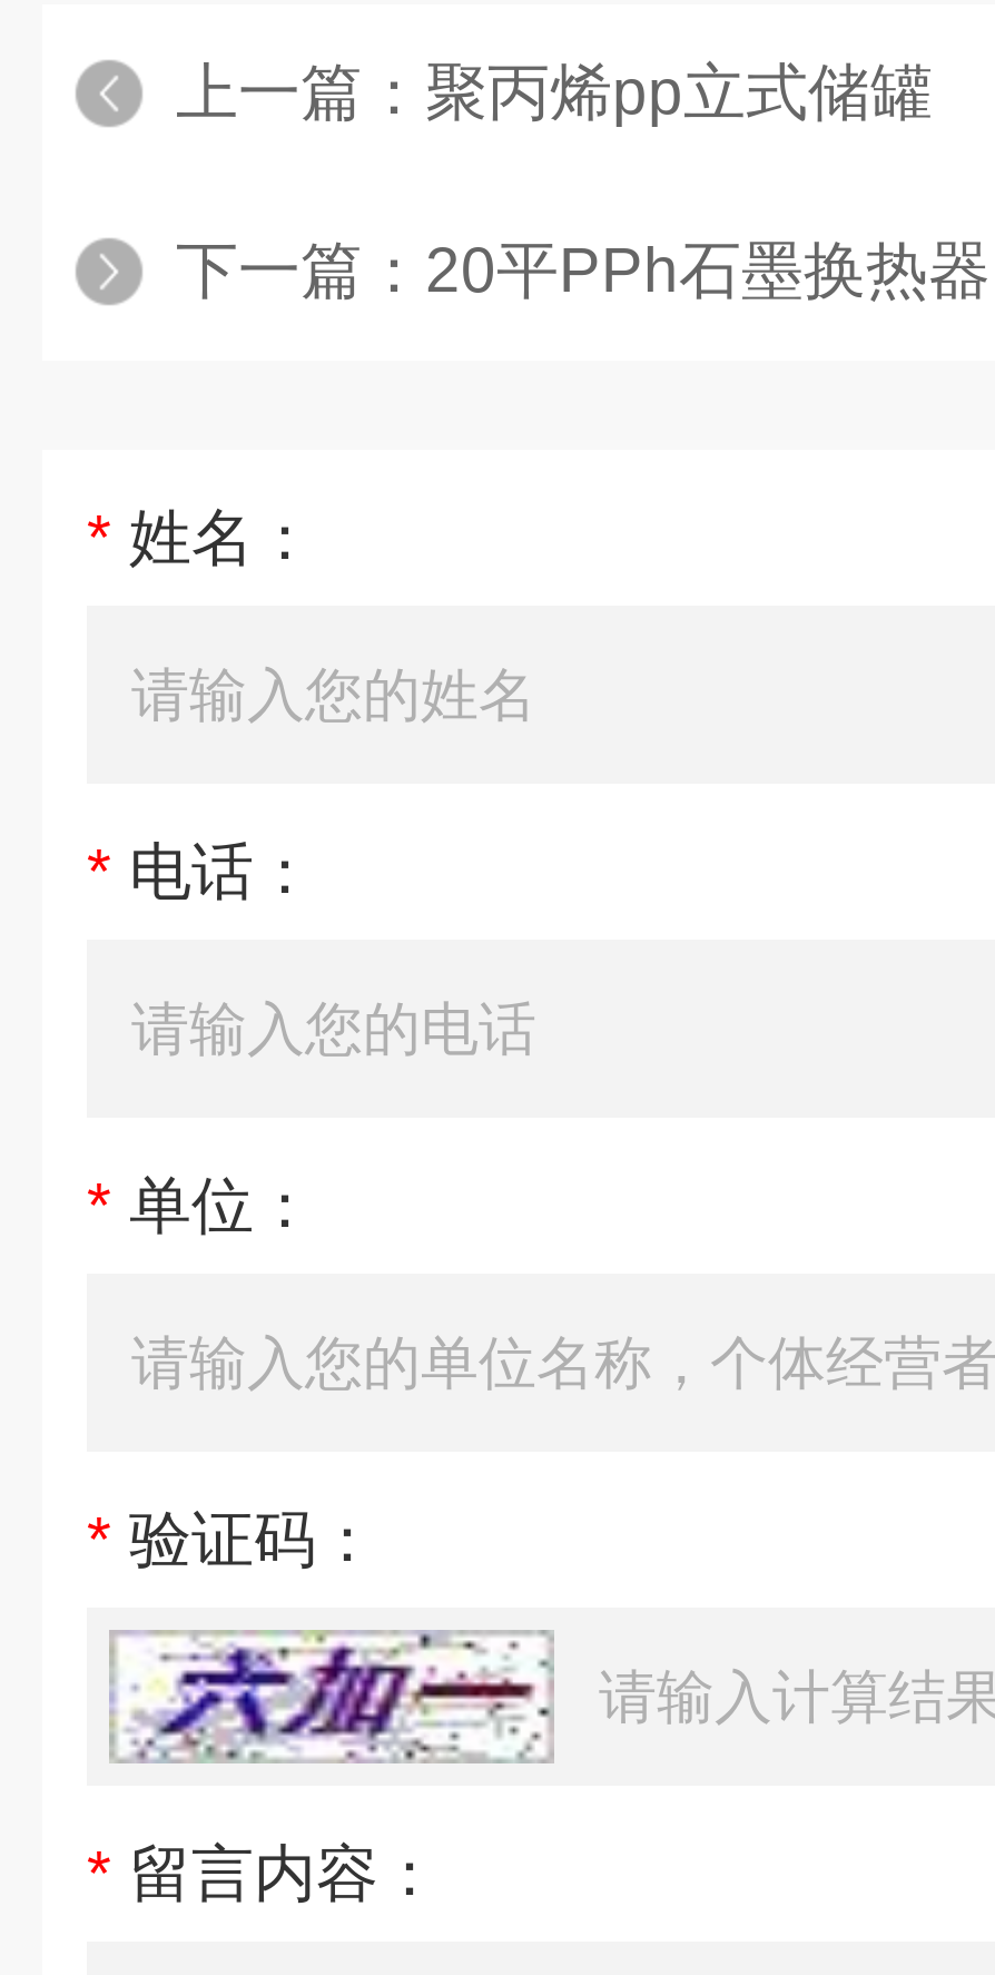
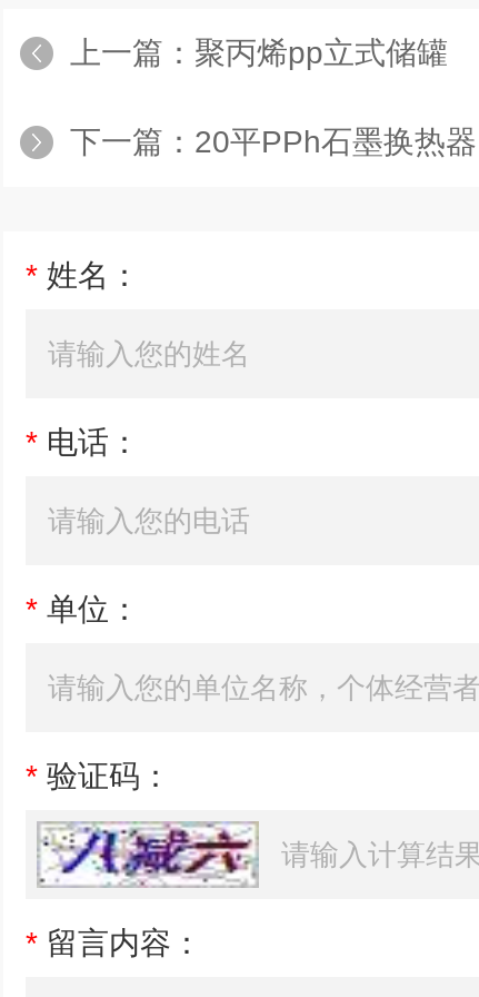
- [image]
+ [image]
